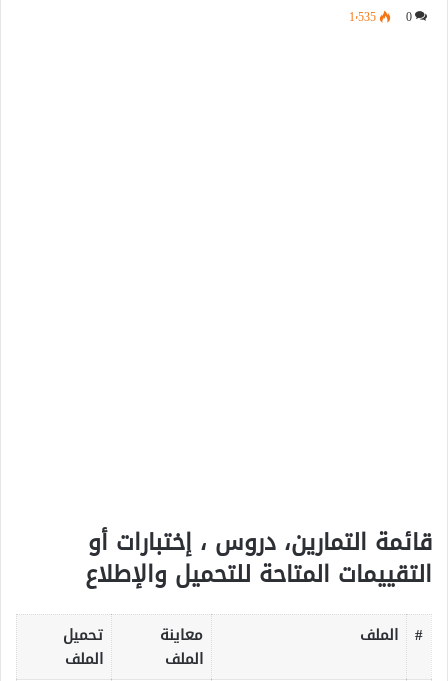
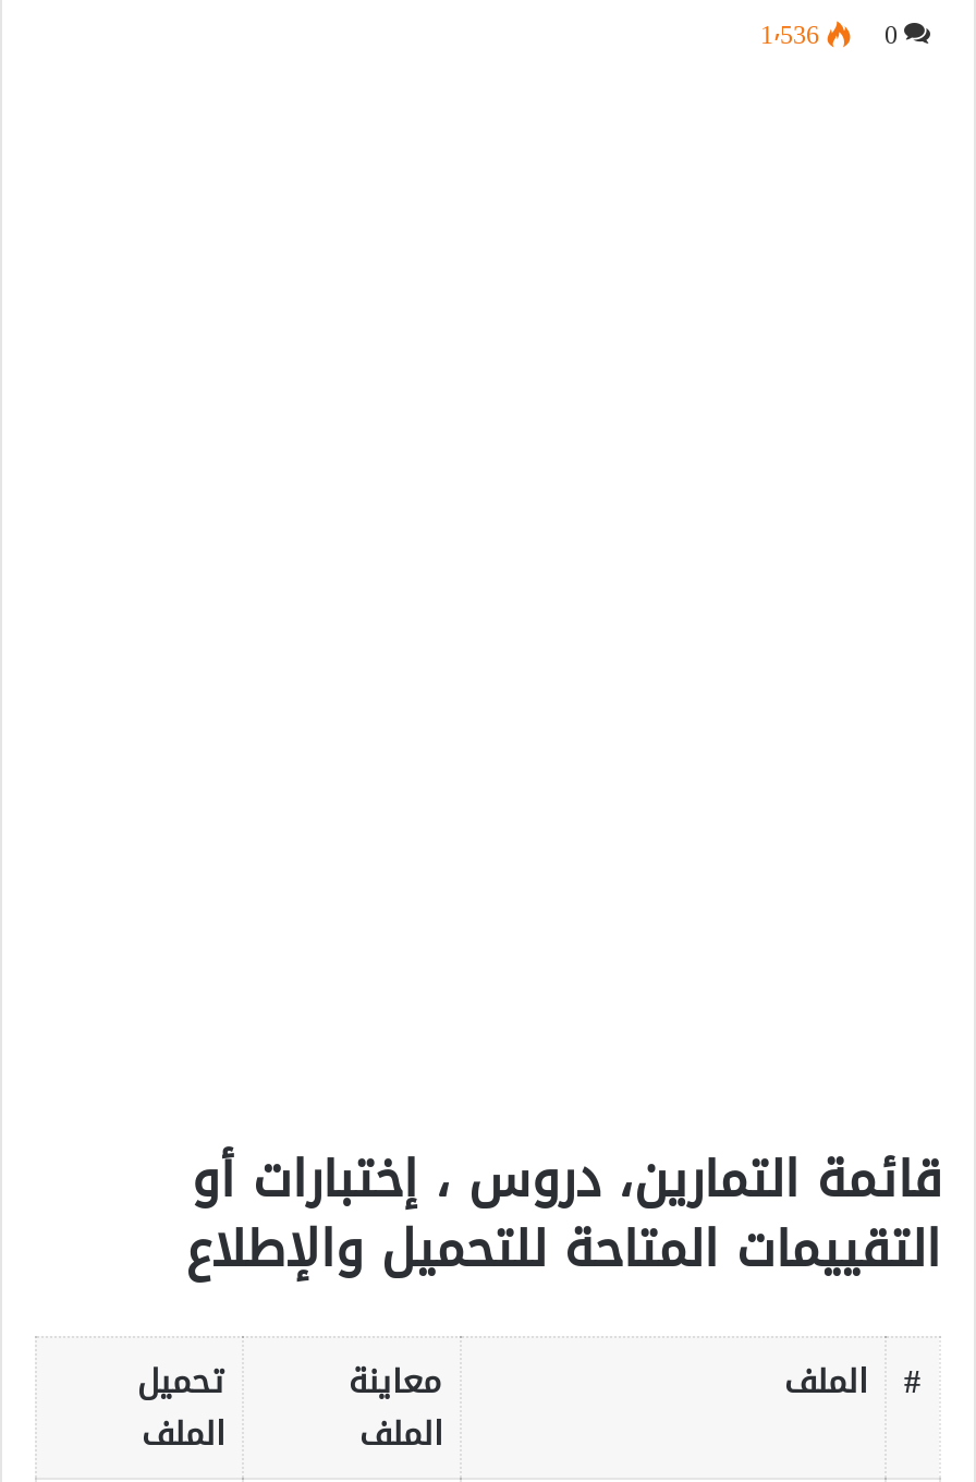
- 1٬535 0
+ 1٬536 0
